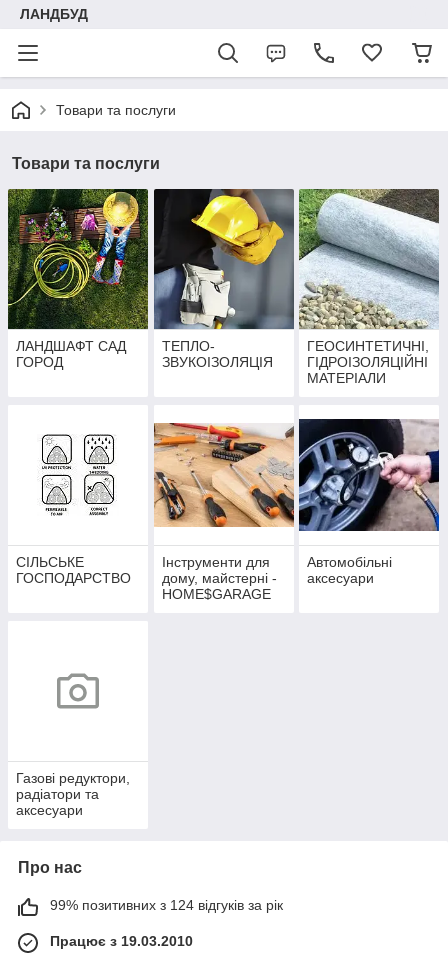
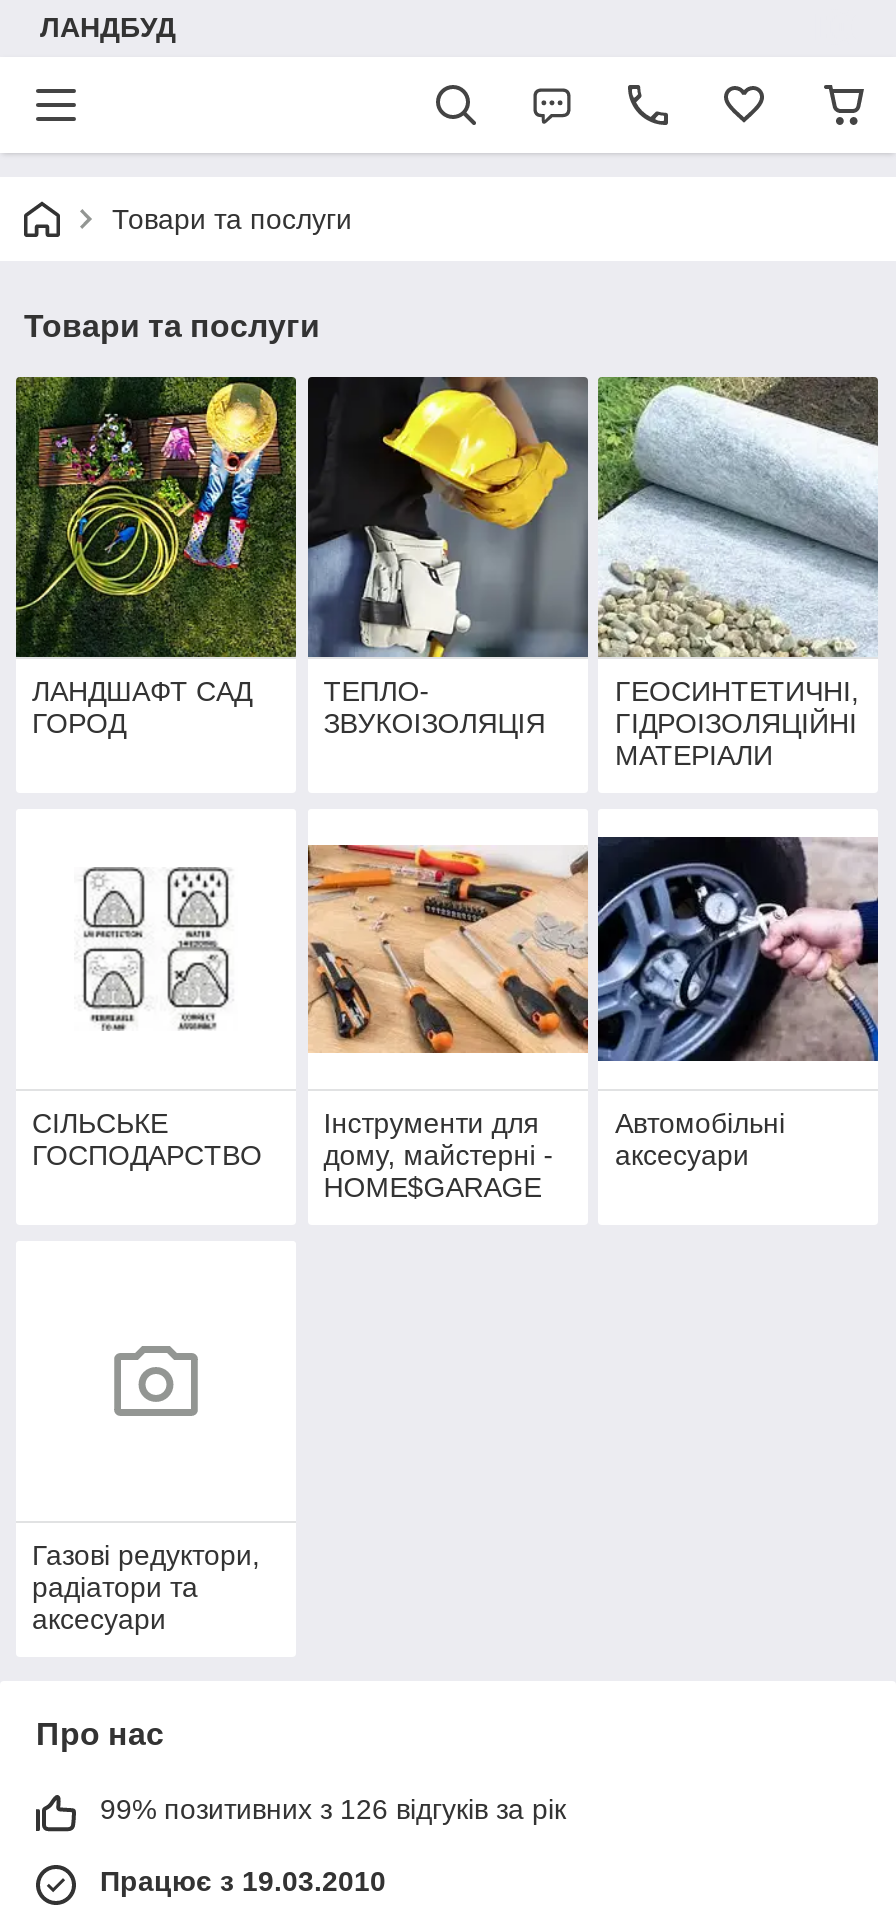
- 99% позитивних з 124 відгуків за рік
+ 99% позитивних з 126 відгуків за рік
